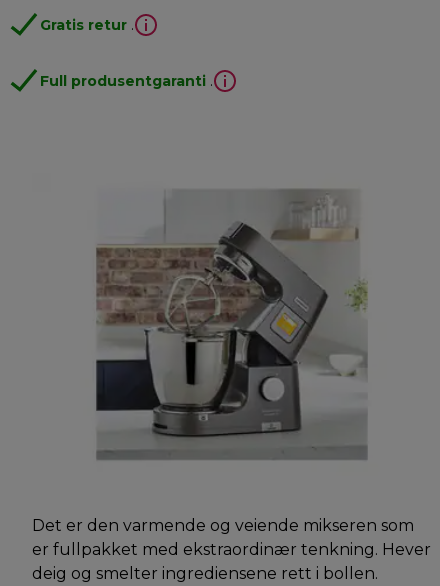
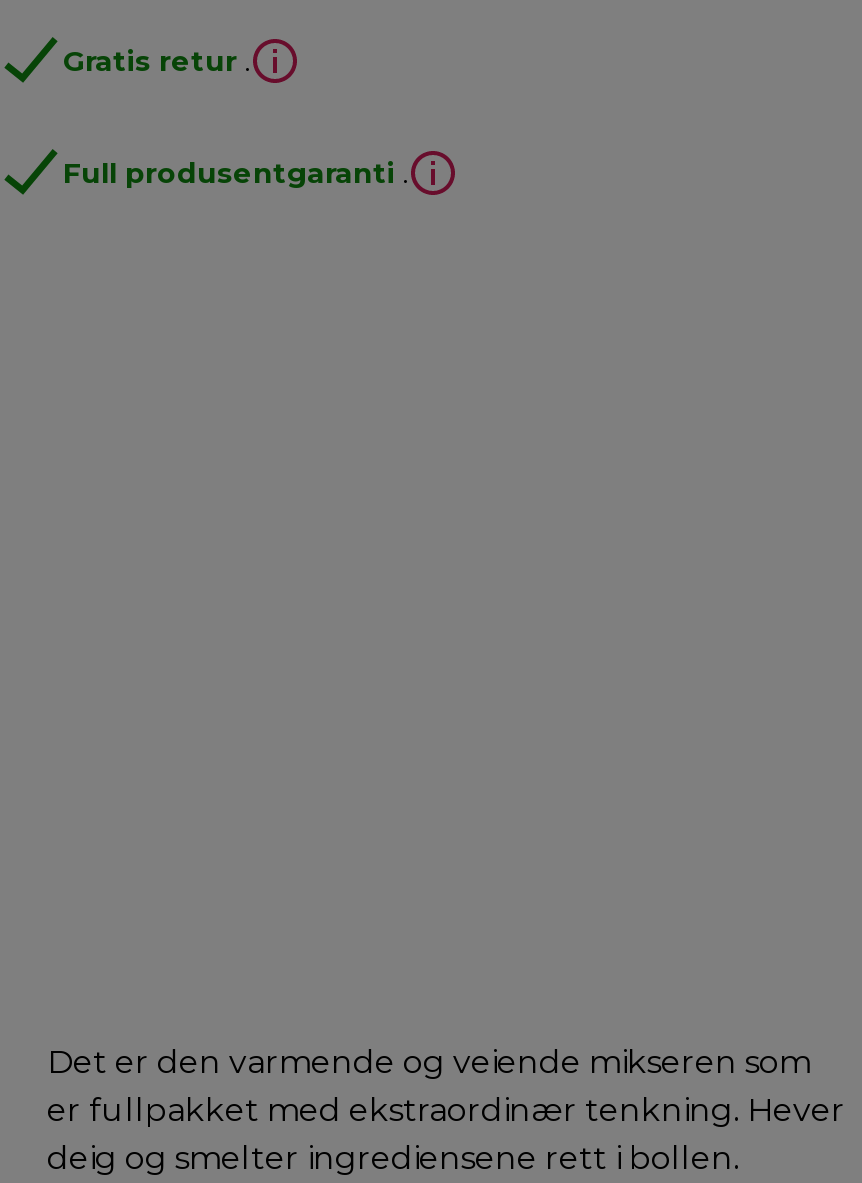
- [image]
